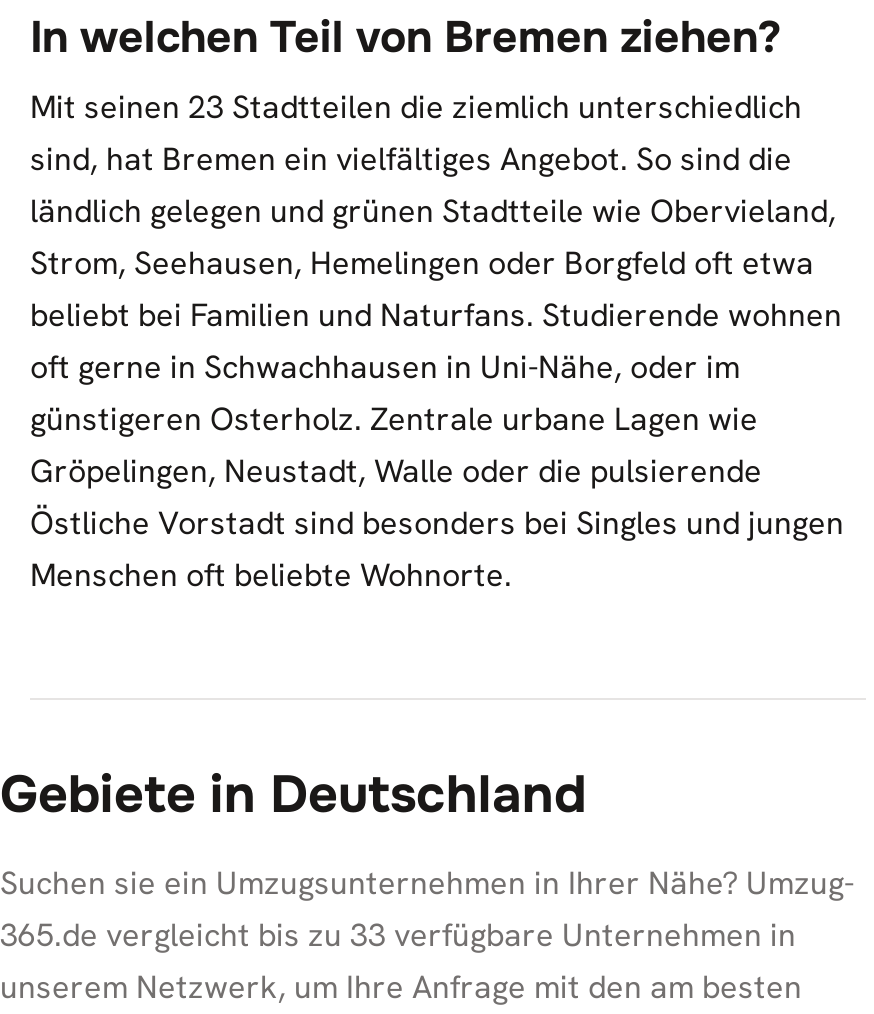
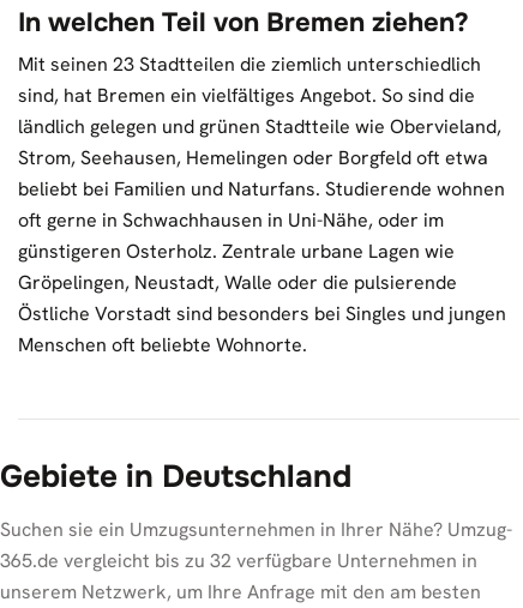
- 365.de vergleicht bis zu 33 verfügbare Unternehmen in
+ 365.de vergleicht bis zu 32 verfügbare Unternehmen in
